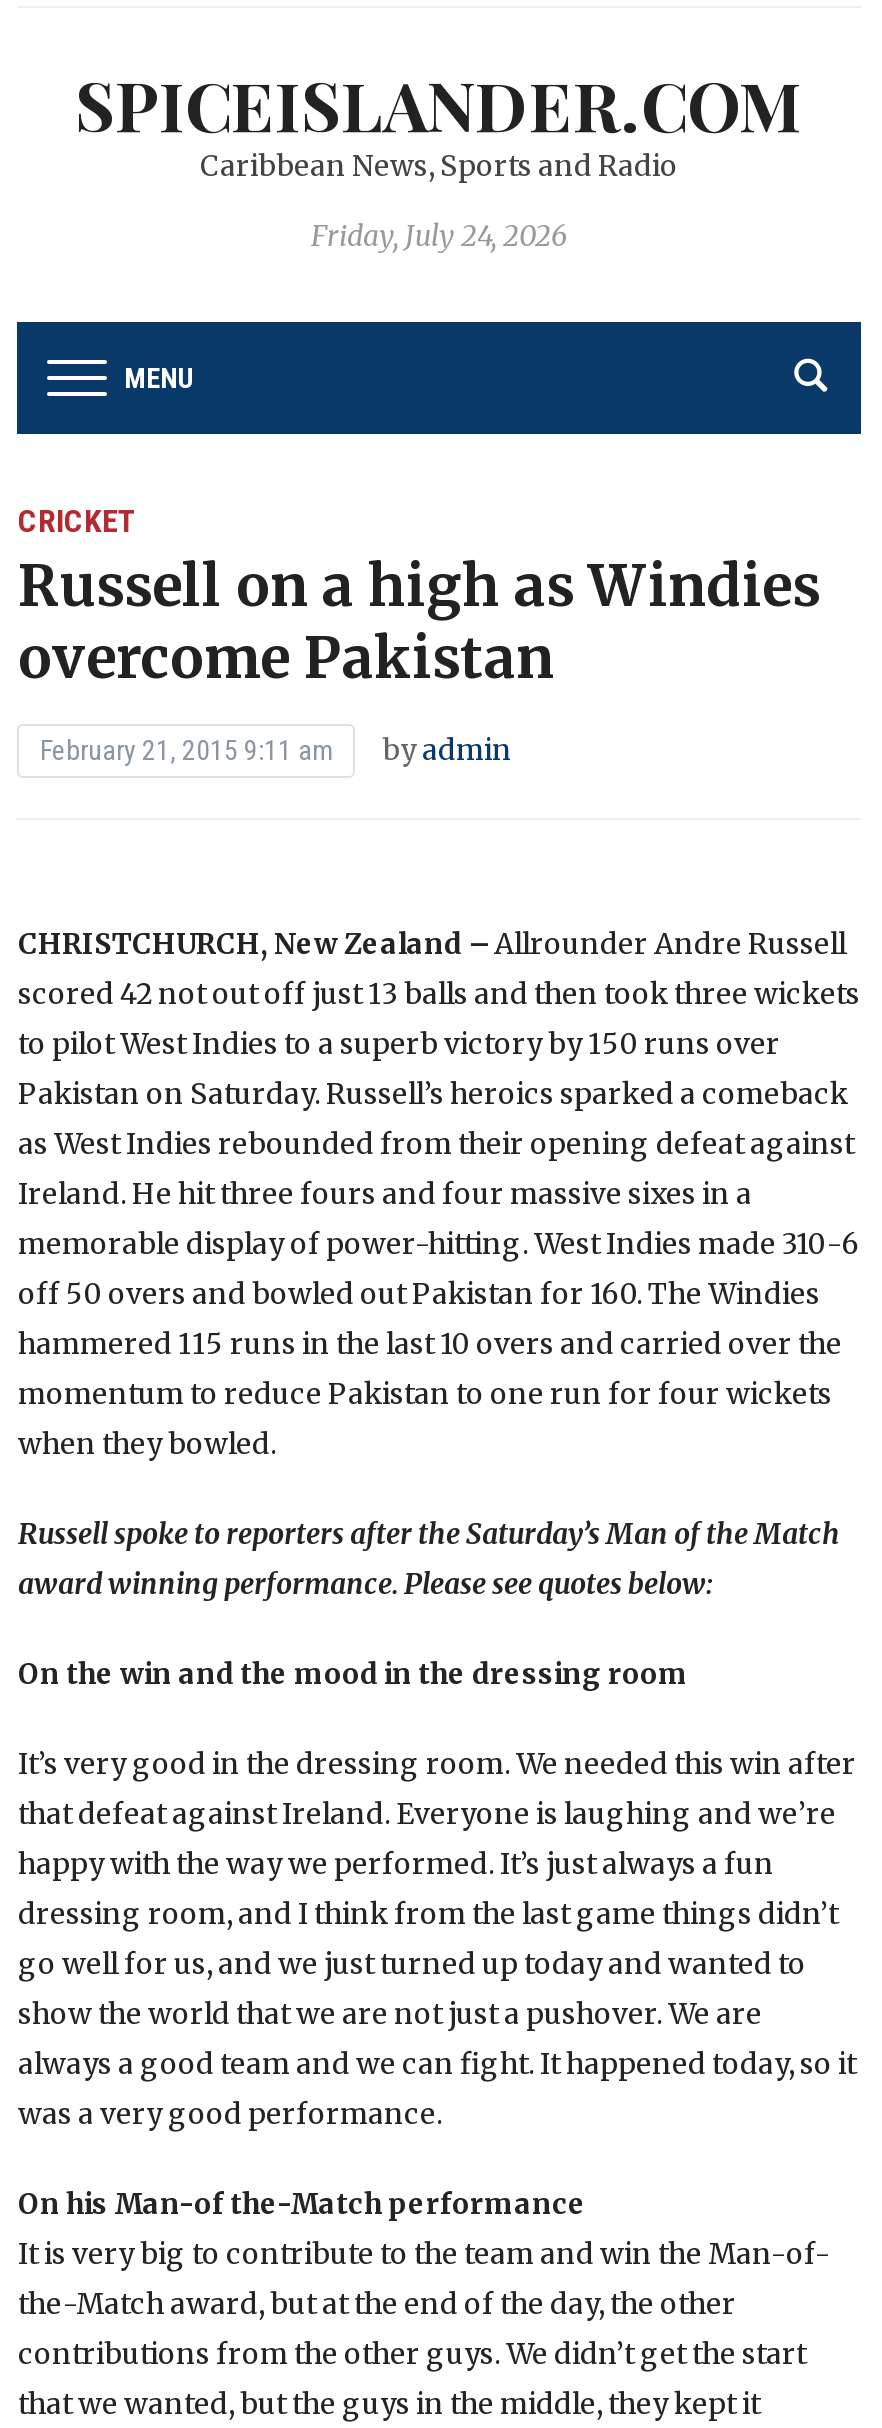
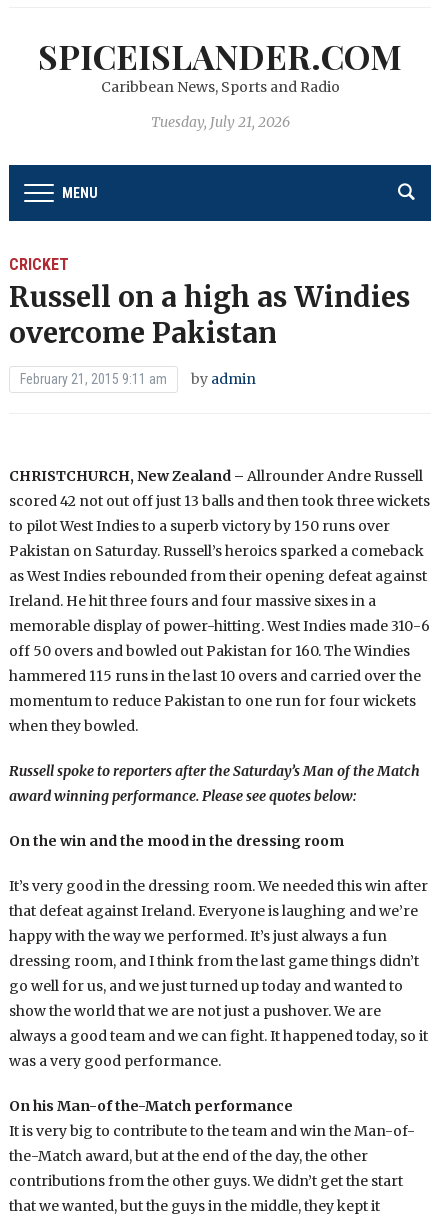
- Friday, July 24, 2026
+ Tuesday, July 21, 2026
